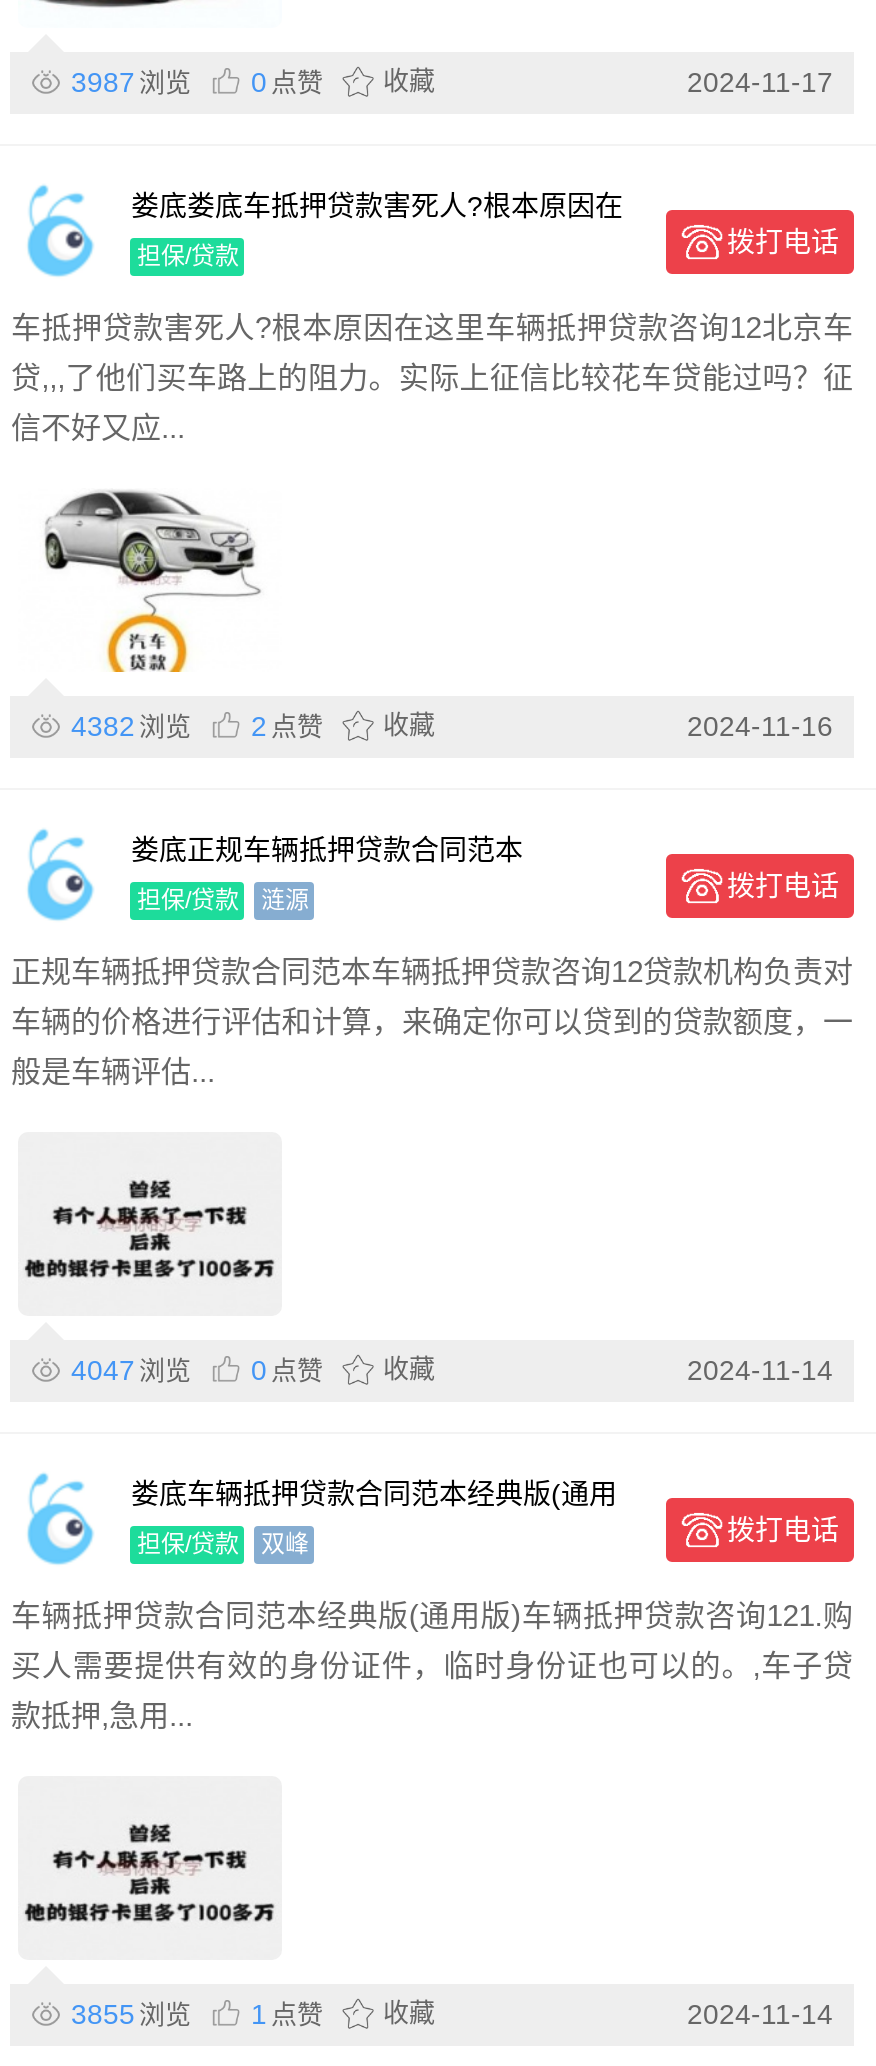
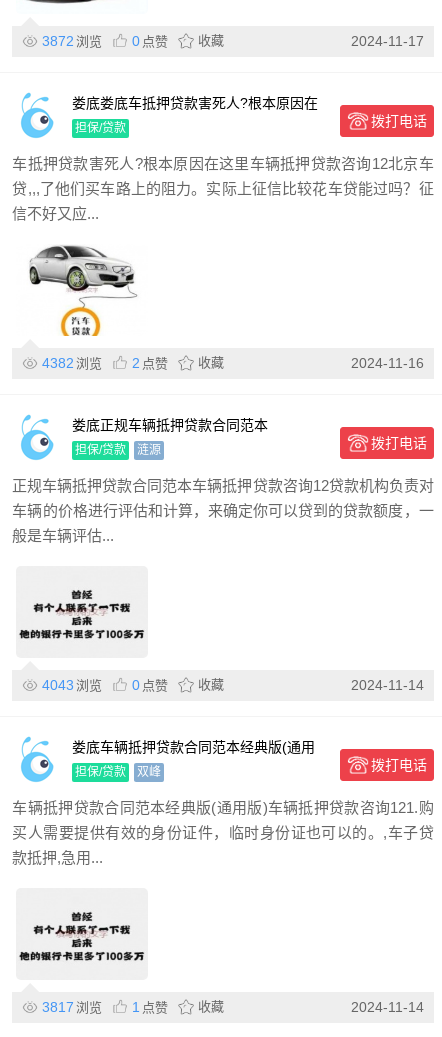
- 3987 浏览 0 点赞 收藏
+ 3872 浏览 0 点赞 收藏

- 4047 浏览 0 点赞 收藏
+ 4043 浏览 0 点赞 收藏

- 3855 浏览 1 点赞 收藏
+ 3817 浏览 1 点赞 收藏
